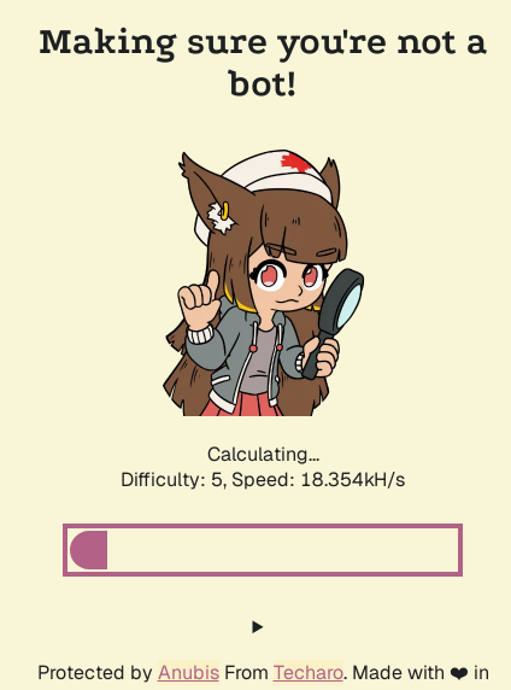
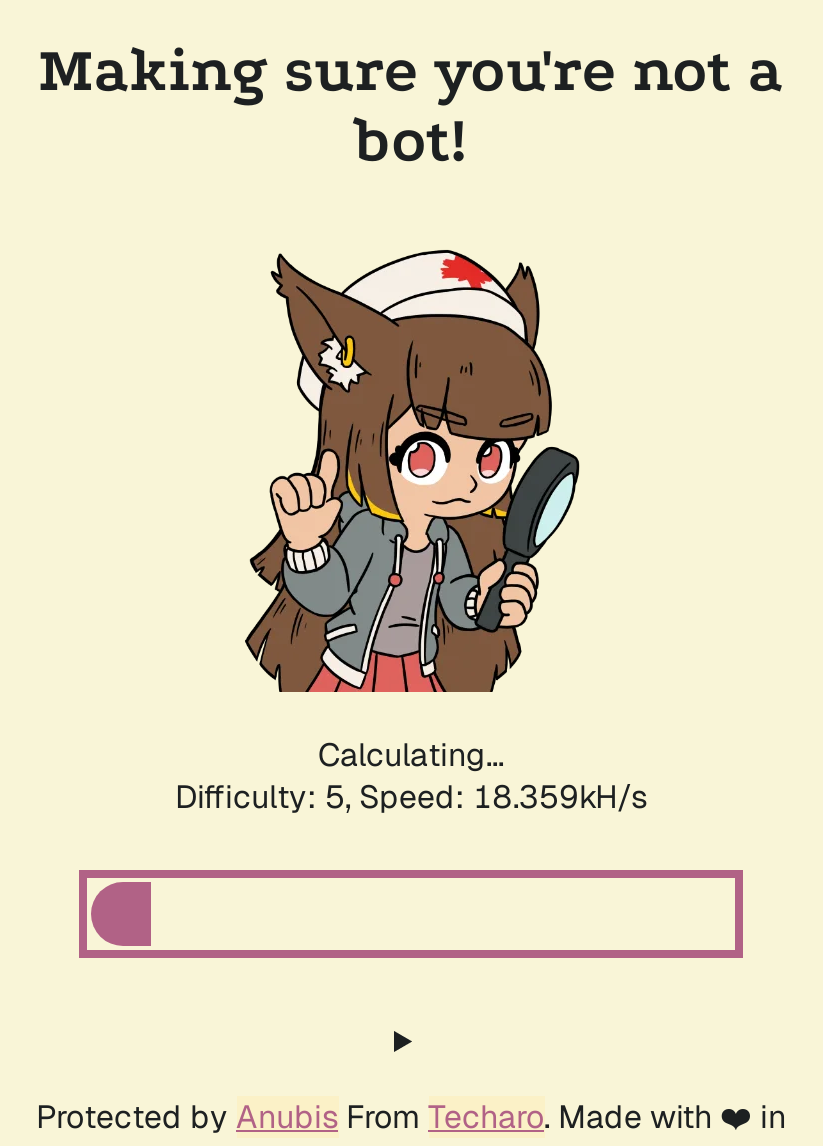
- Difficulty: 5, Speed: 18.354kH/s
+ Difficulty: 5, Speed: 18.359kH/s
